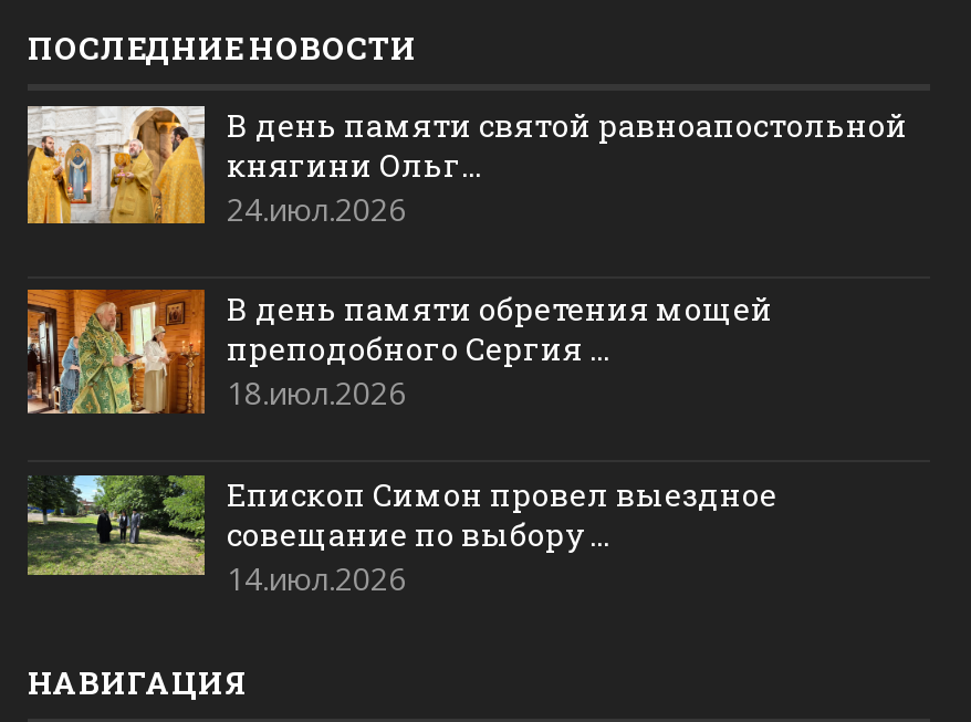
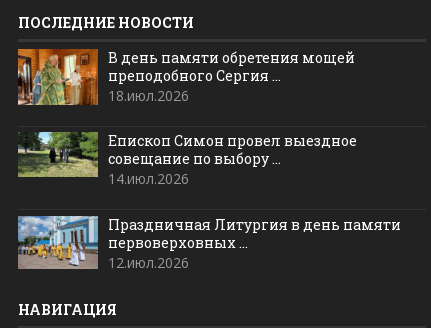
- [image]
- В день памяти святой равноапостольной
- княгини Ольг...
- 24.июл.2026

moved up: [image] | В день памяти обретения мощей | преподобного Сергия ... | 18.июл.2026 | Епископ Симон провел выездное | совещание по выбору ... | 14.июл.2026

+ [image]
+ Праздничная Литургия в день памяти
+ первоверховных ...
+ 12.июл.2026
